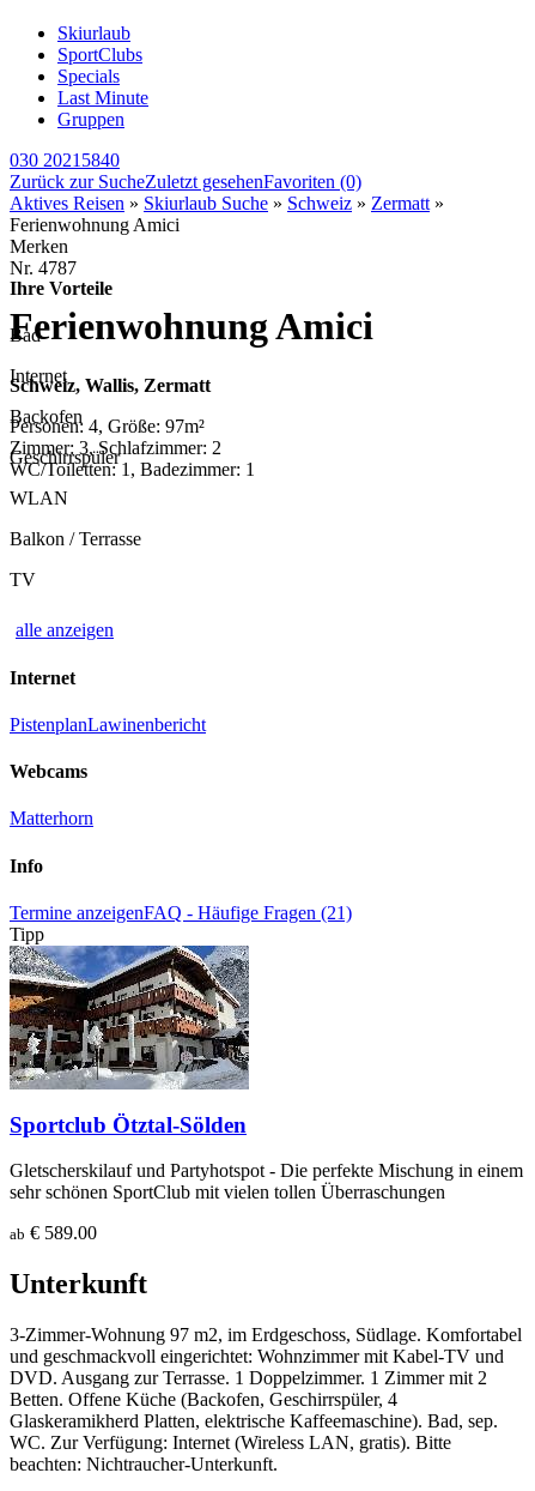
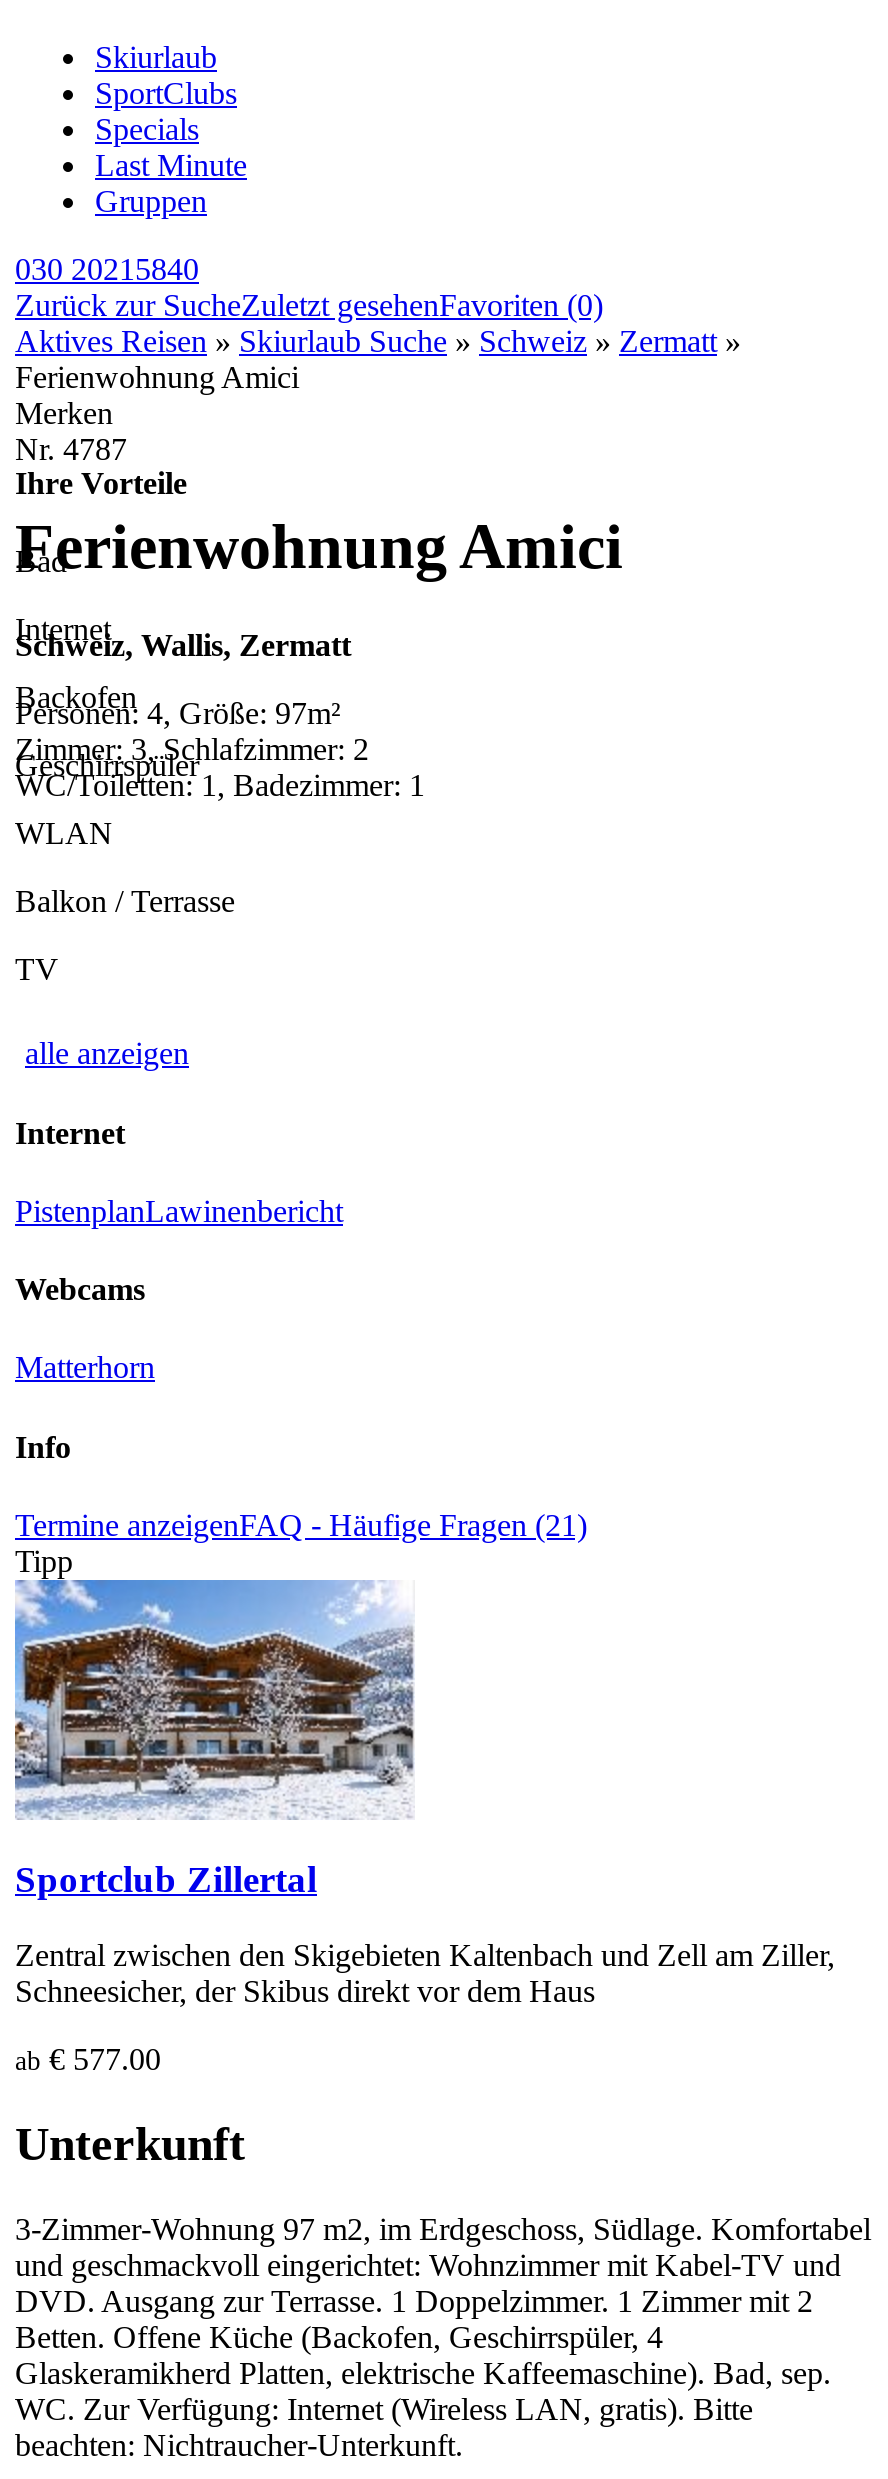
- [image]
- Sportclub Ötztal-Sölden
+ [image]
+ Sportclub Zillertal

- Gletscherskilauf und Partyhotspot - Die perfekte Mischung in einem
- sehr schönen SportClub mit vielen tollen Überraschungen
+ Zentral zwischen den Skigebieten Kaltenbach und Zell am Ziller,
+ Schneesicher, der Skibus direkt vor dem Haus

- ab € 589.00
+ ab € 577.00
